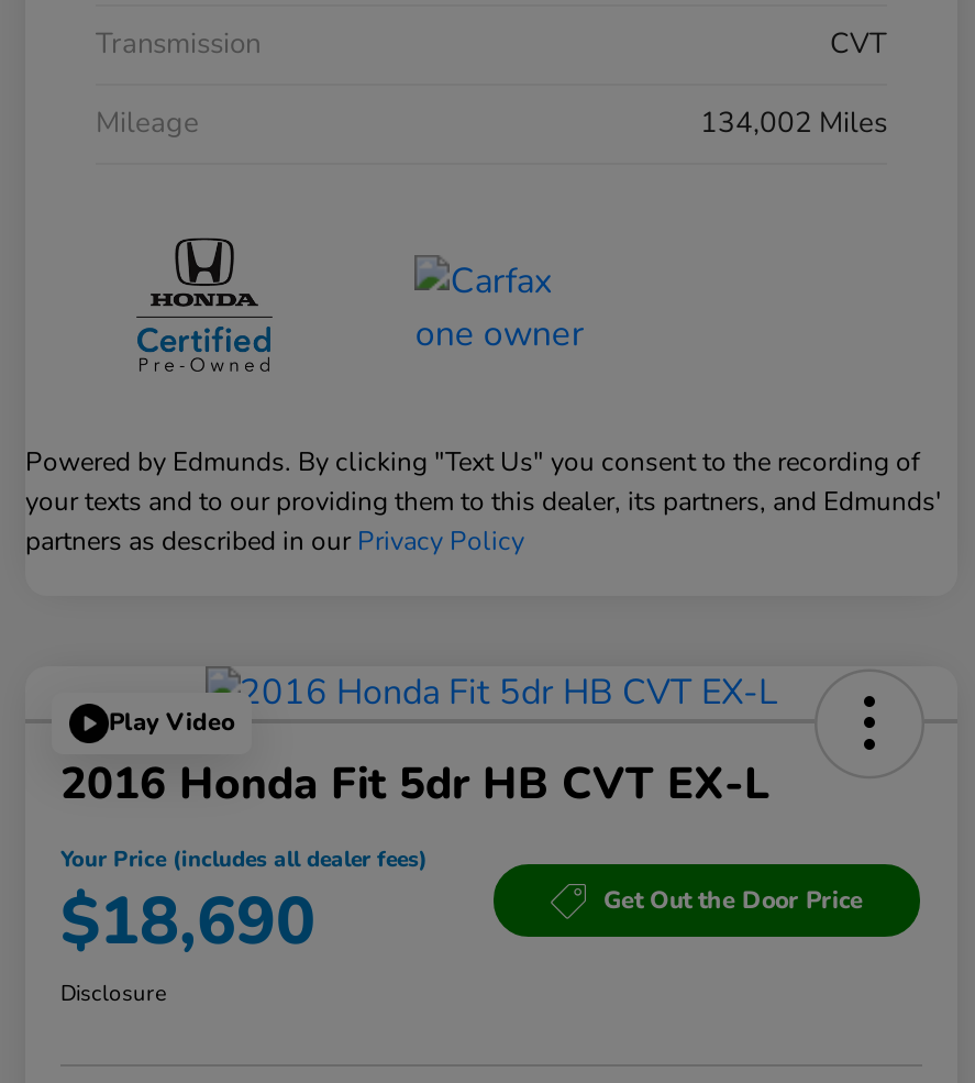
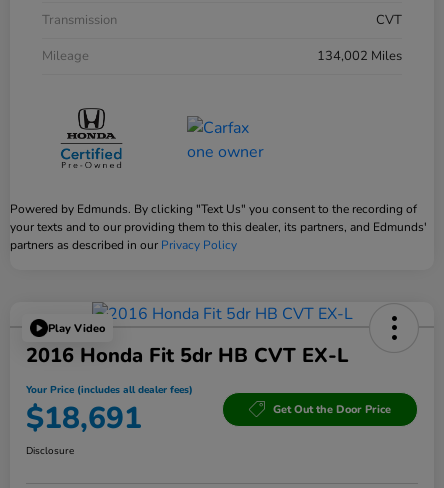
- $18,690
+ $18,691
